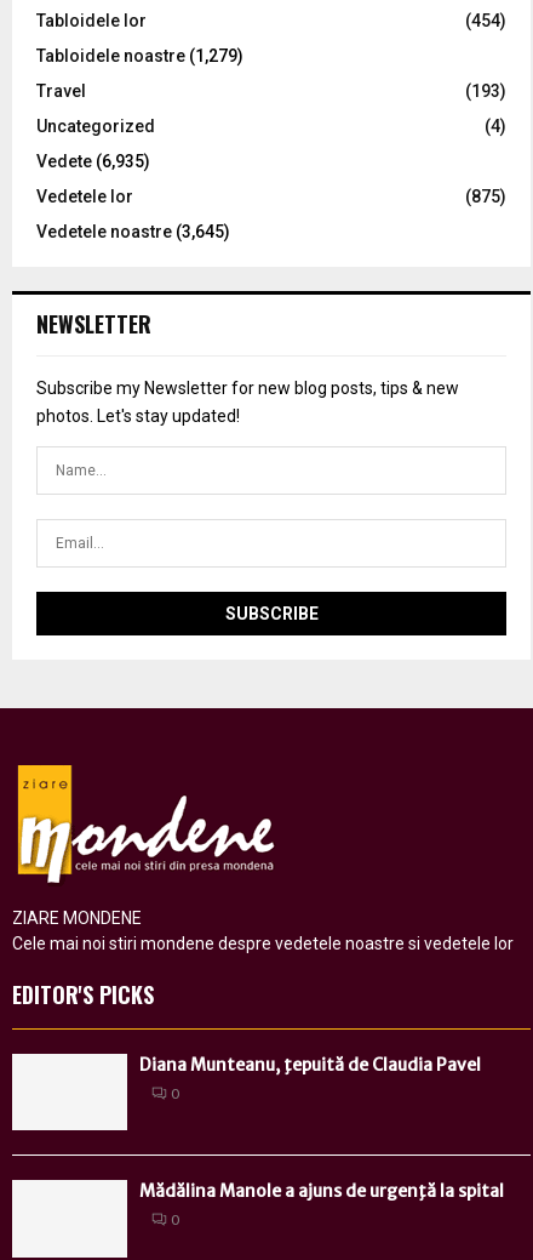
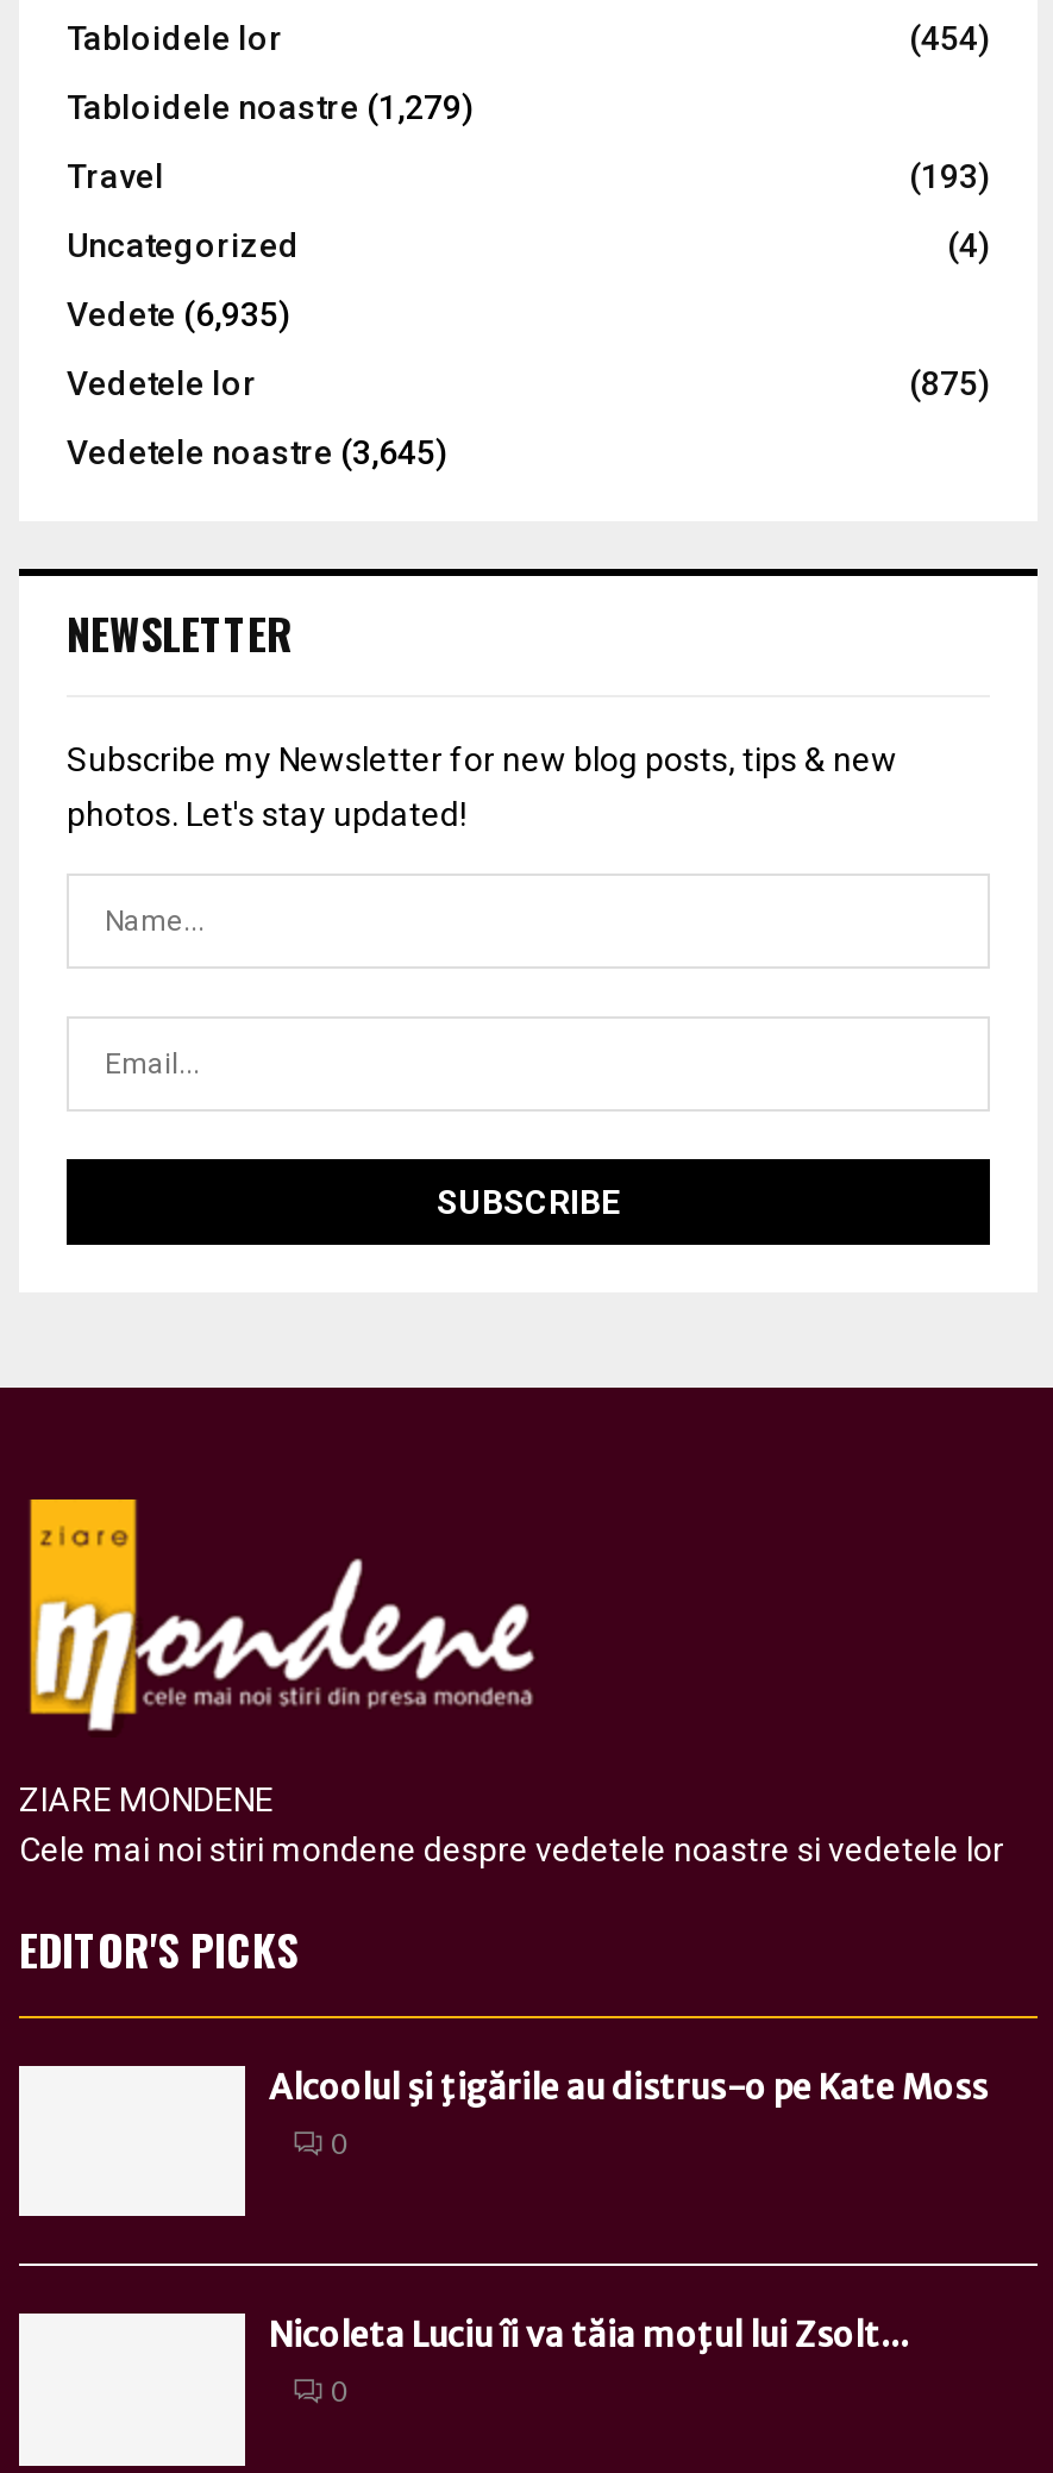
- Diana Munteanu, ţepuită de Claudia Pavel
+ Alcoolul şi ţigările au distrus-o pe Kate Moss

- Mădălina Manole a ajuns de urgenţă la spital
+ Nicoleta Luciu îi va tăia moţul lui Zsolt...
